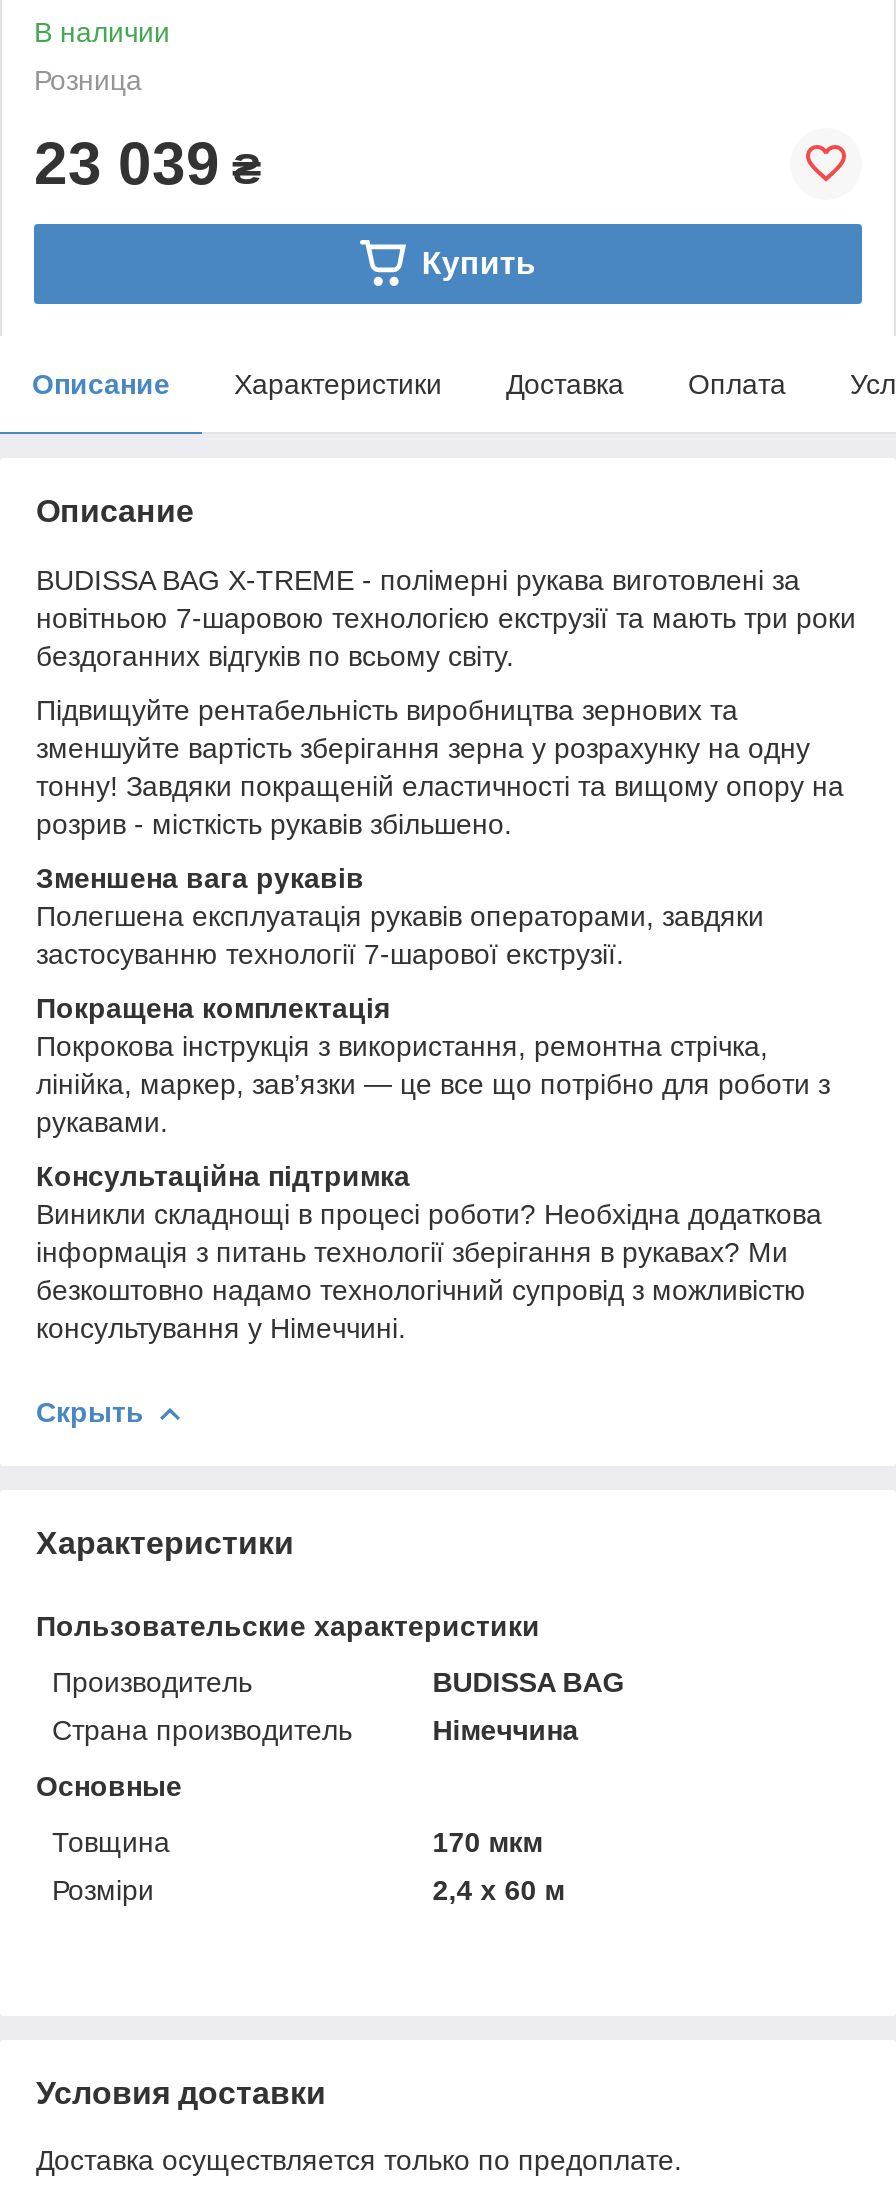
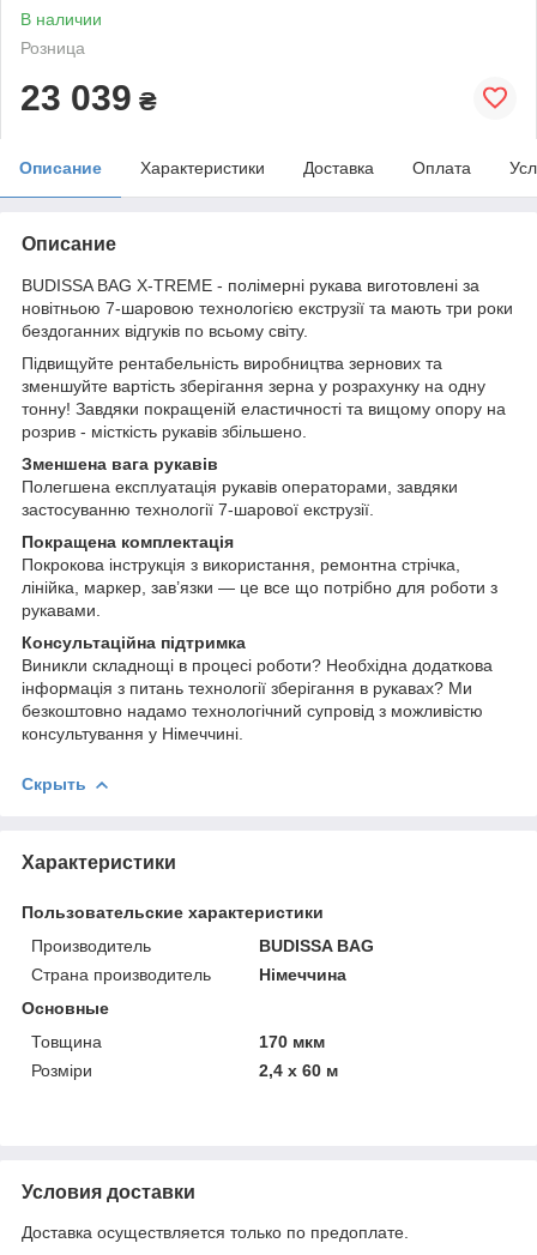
- Купить
